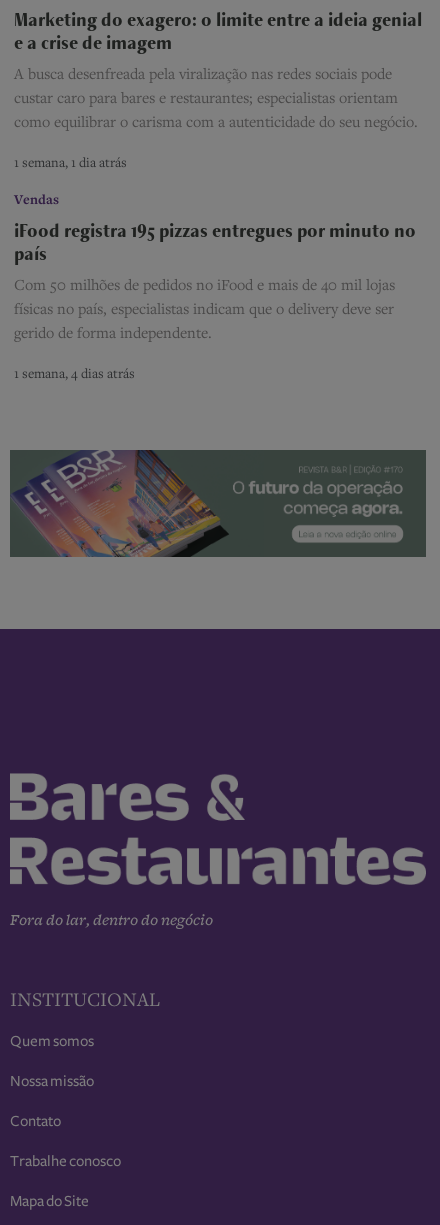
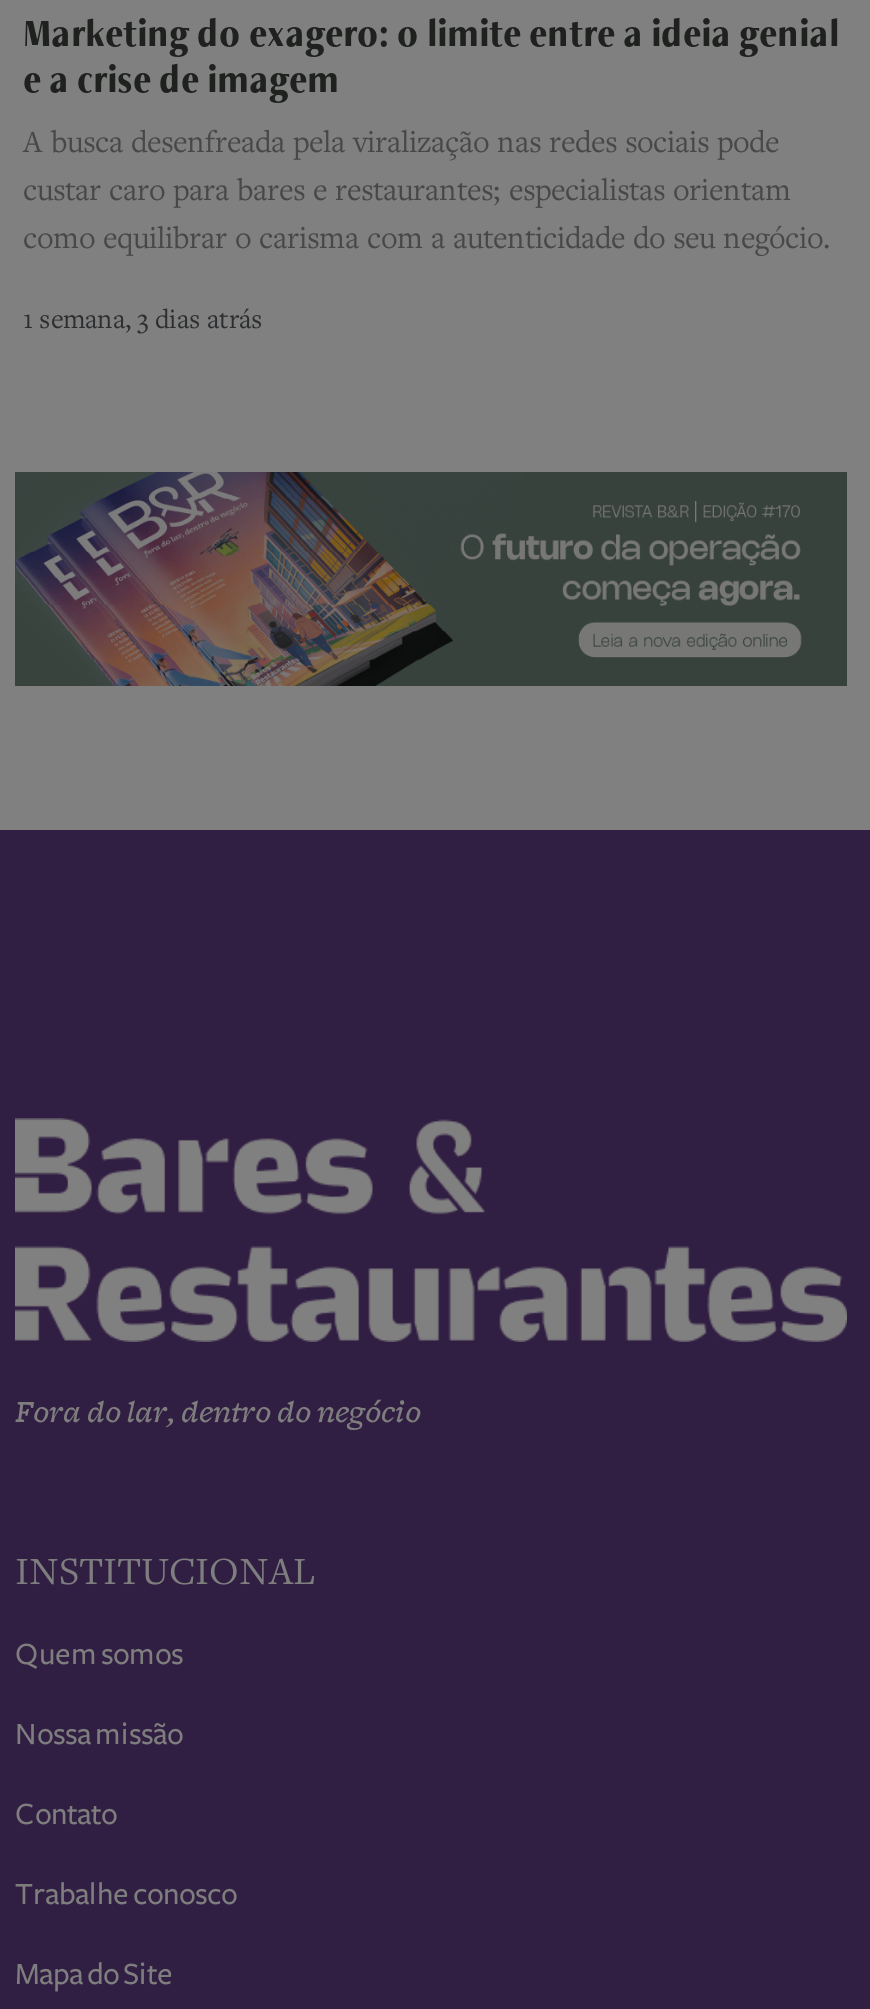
- 1 semana, 1 dia atrás
- Vendas
- iFood registra 195 pizzas entregues por minuto no
- país
- Com 50 milhões de pedidos no iFood e mais de 40 mil lojas
- físicas no país, especialistas indicam que o delivery deve ser
- gerido de forma independente.
- 1 semana, 4 dias atrás
+ 1 semana, 3 dias atrás
